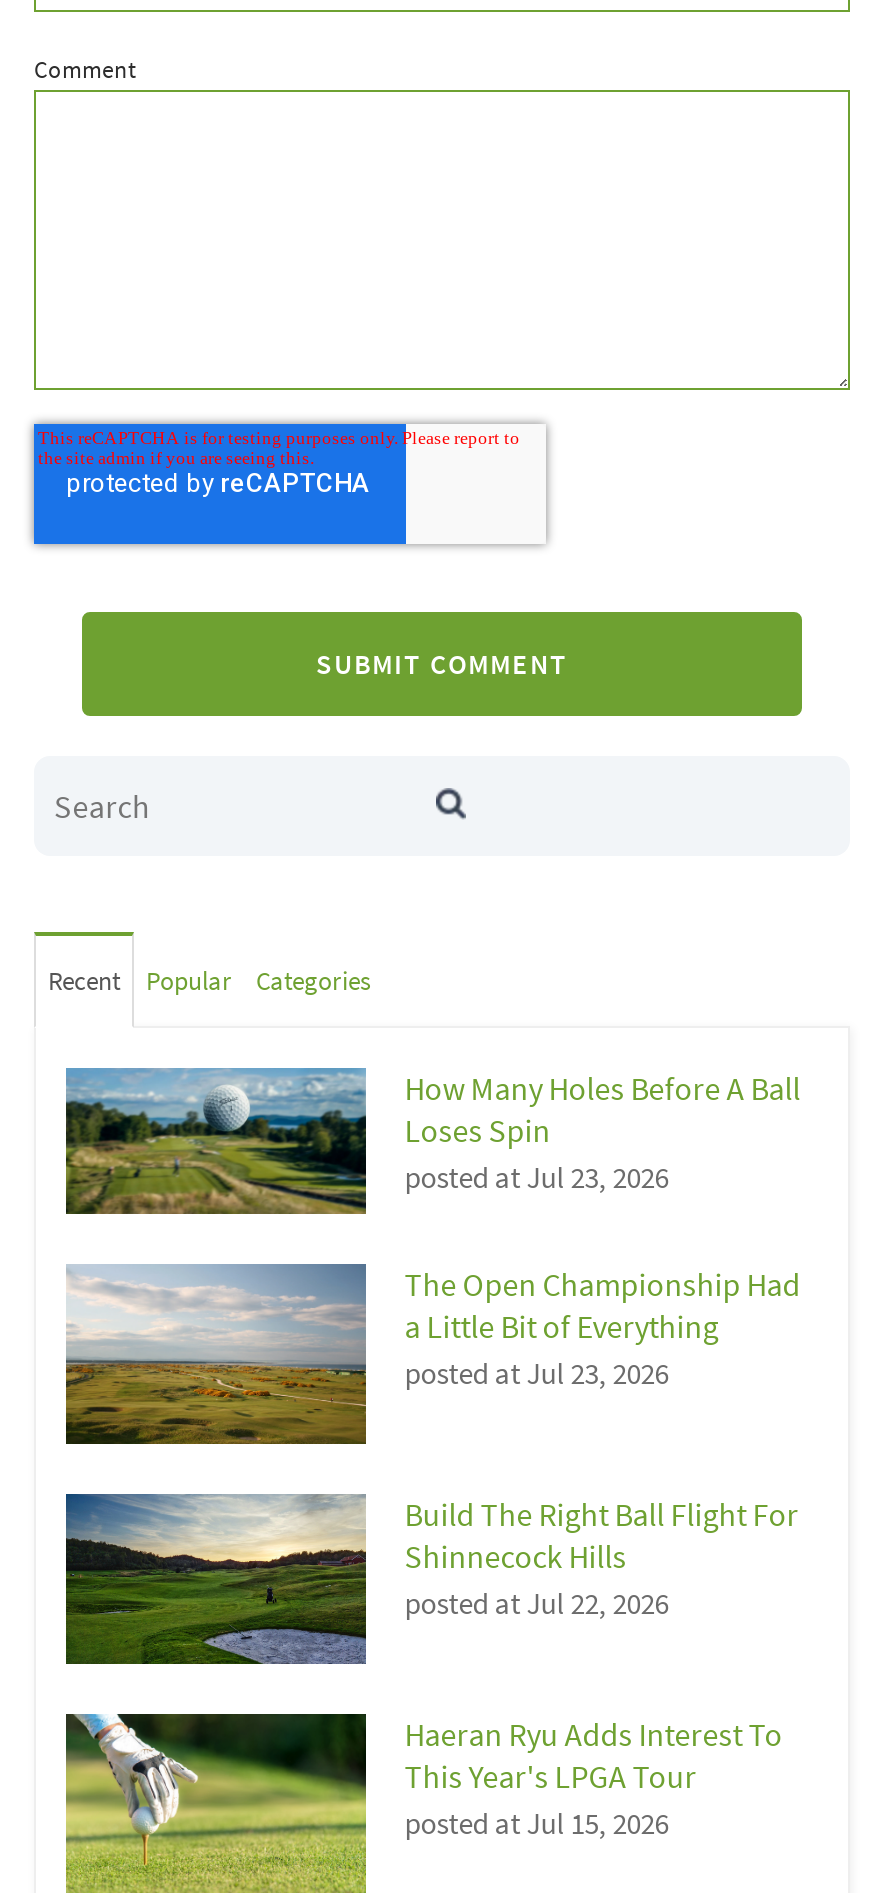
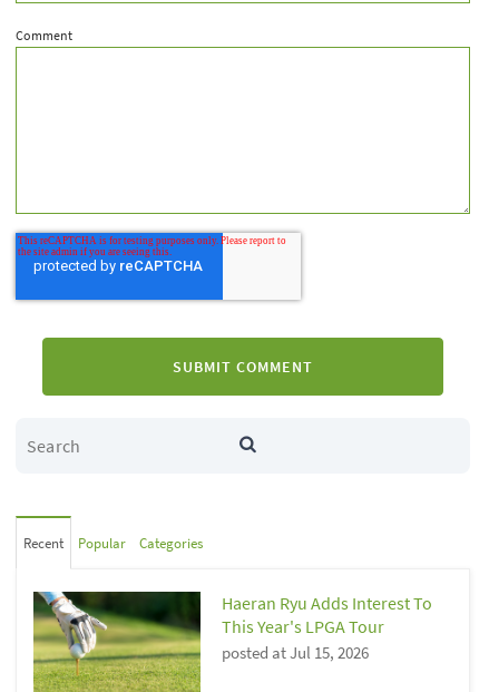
- [image]
- How Many Holes Before A Ball
- Loses Spin
- posted at Jul 23, 2026
- The Open Championship Had
- a Little Bit of Everything
- posted at Jul 23, 2026

- [image]
- Build The Right Ball Flight For
- Shinnecock Hills
- posted at Jul 22, 2026

- [image]
